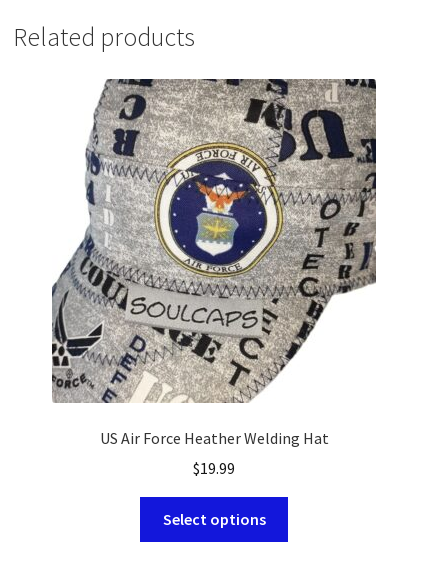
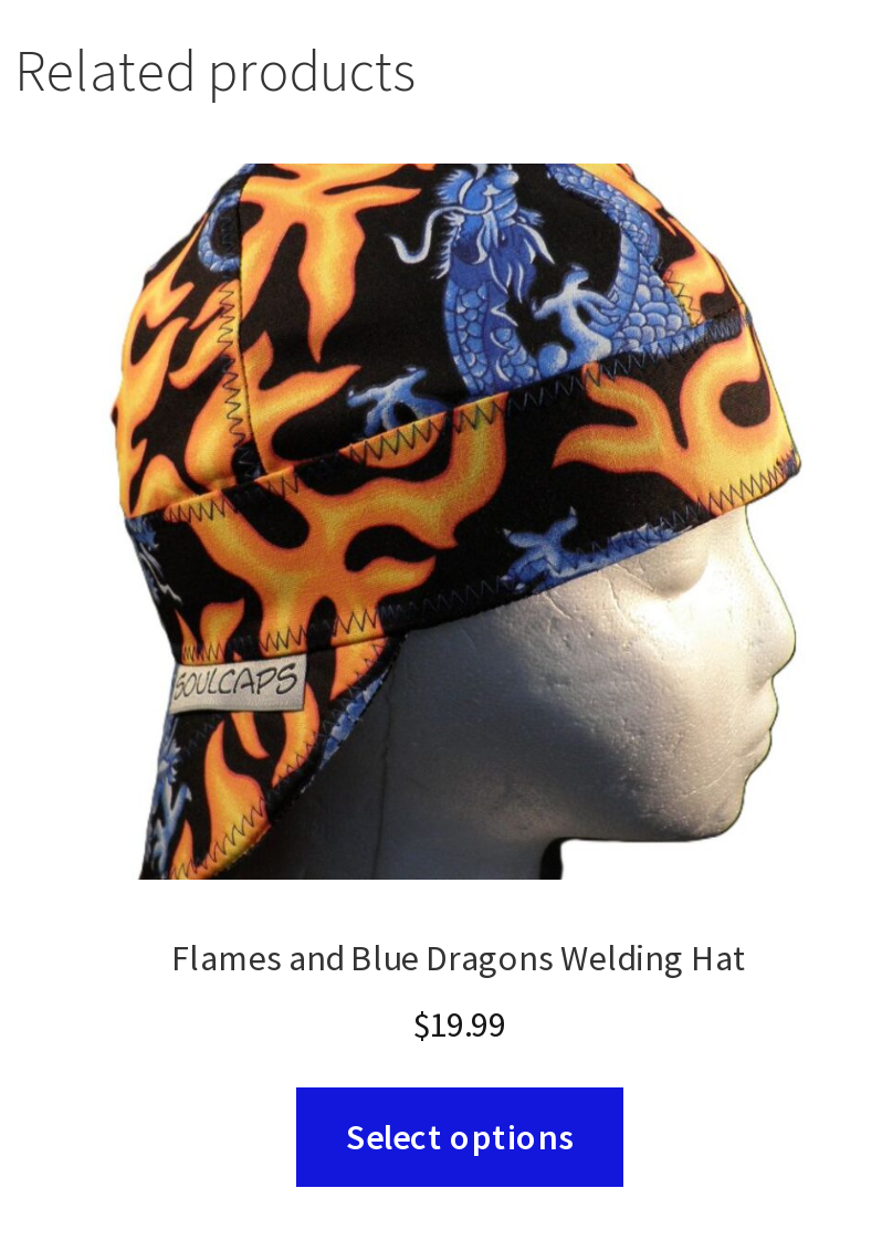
- [image]
- US Air Force Heather Welding Hat
+ [image]
+ Flames and Blue Dragons Welding Hat
